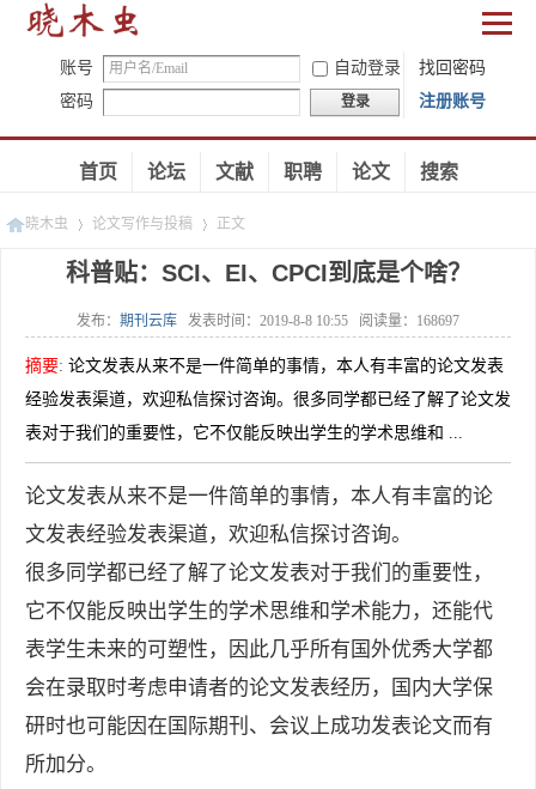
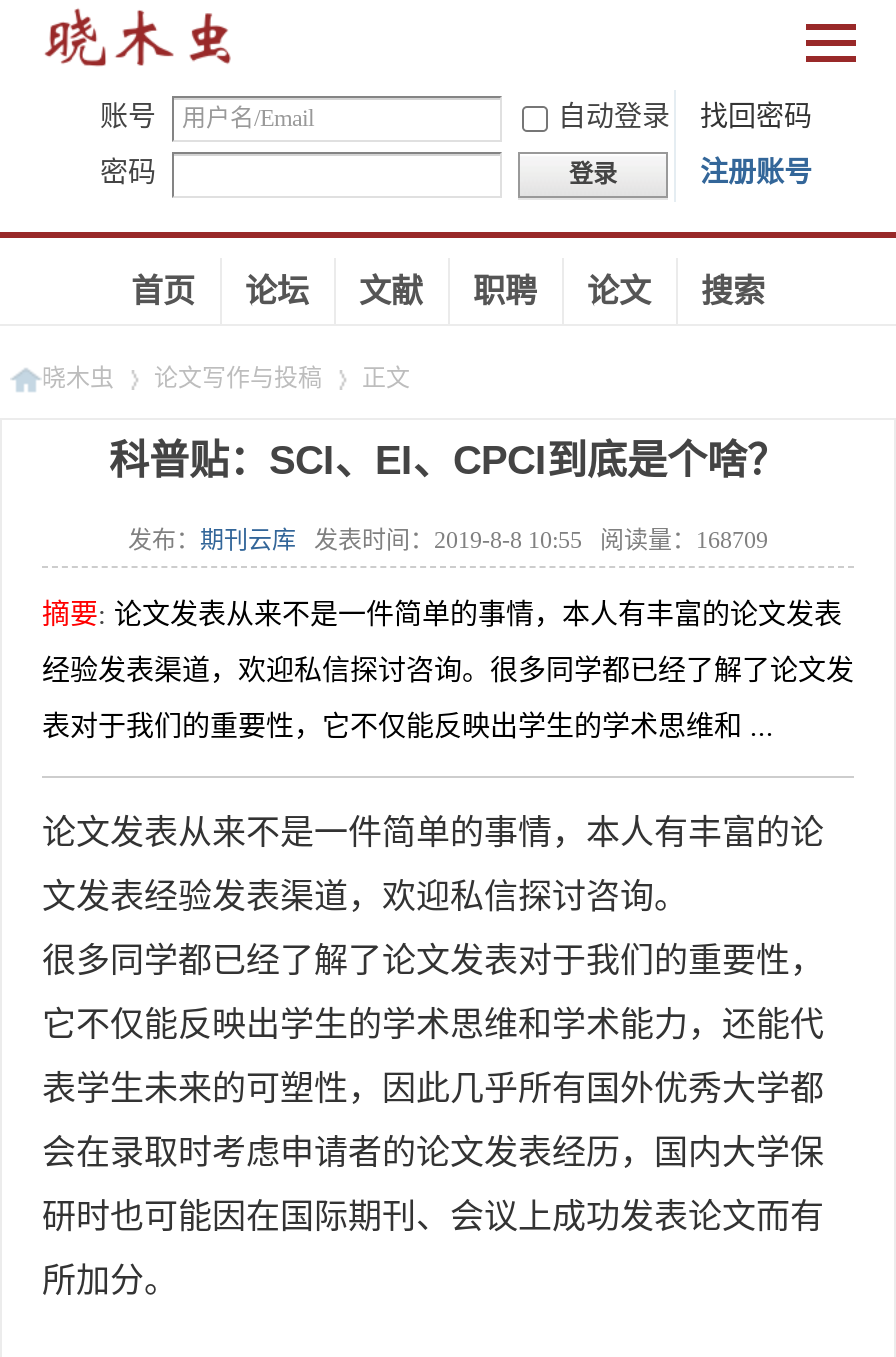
- 阅读量：168697
+ 阅读量：168709
